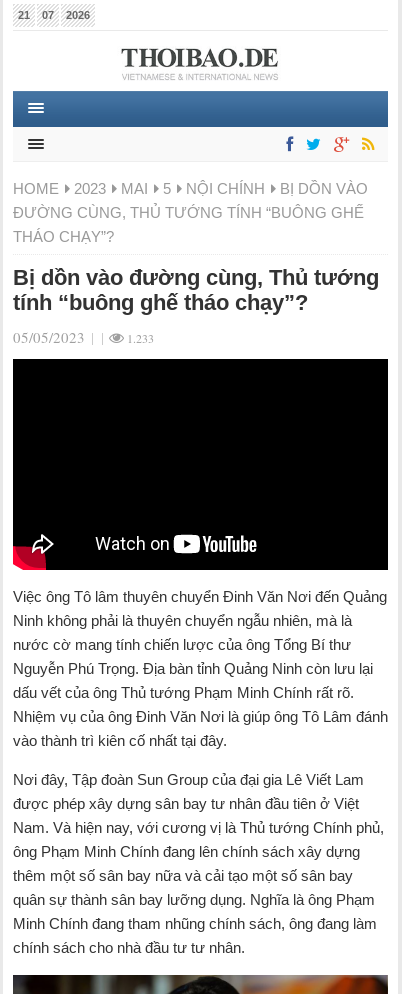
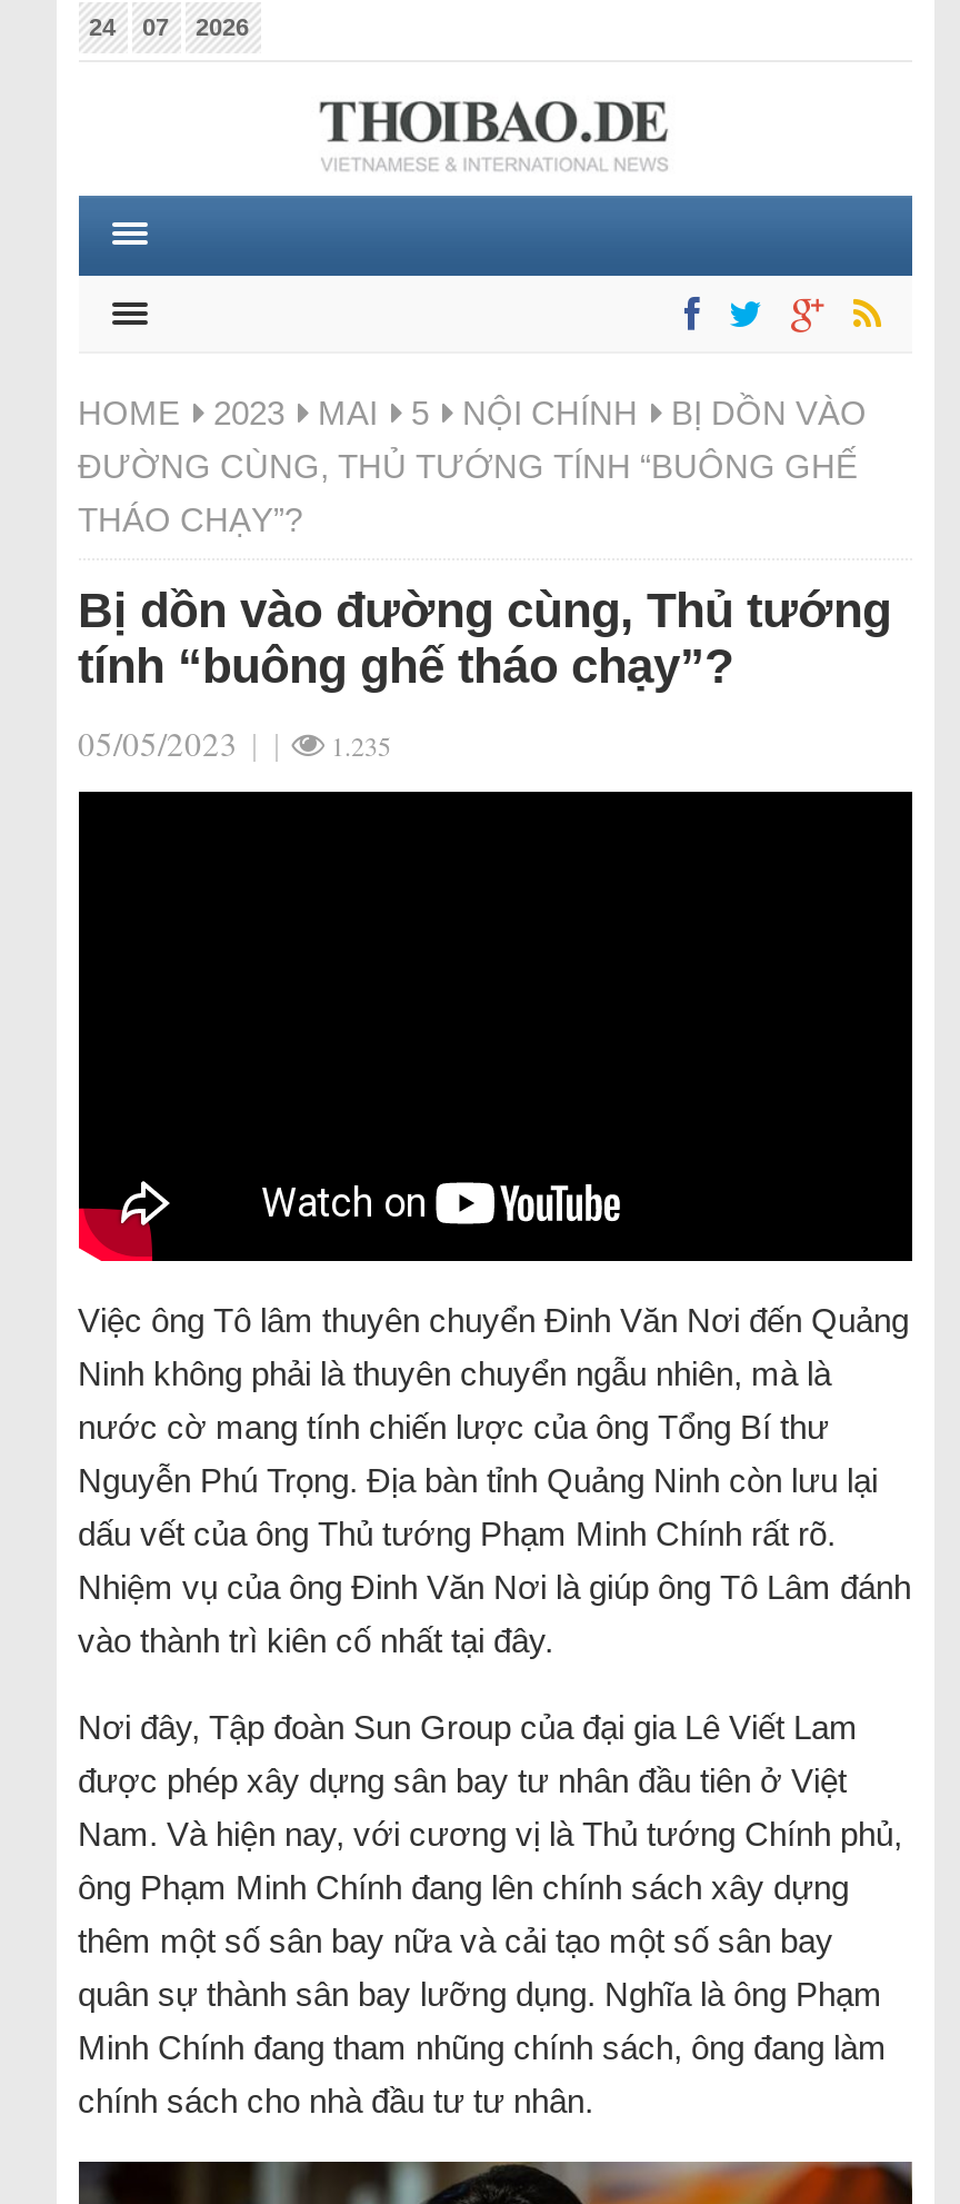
- 21 07 2026
+ 24 07 2026

- 1.233
+ 1.235
